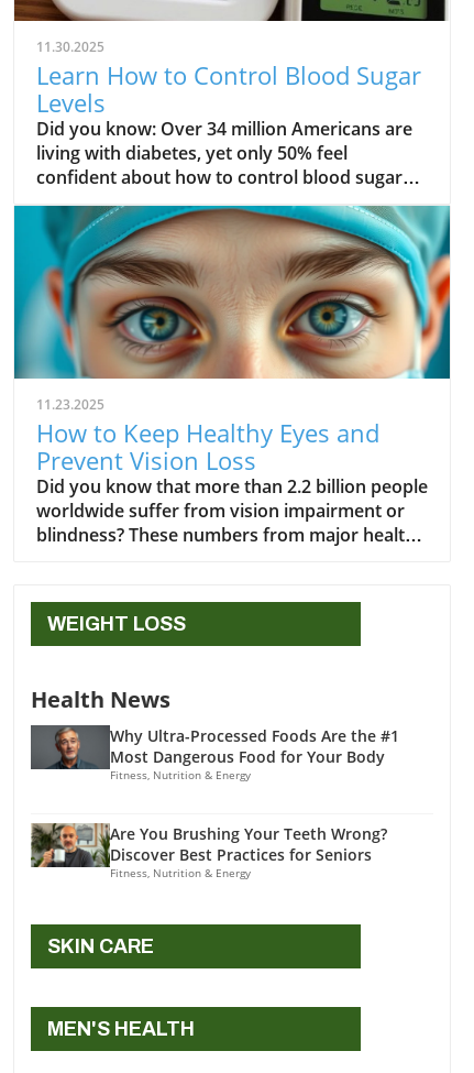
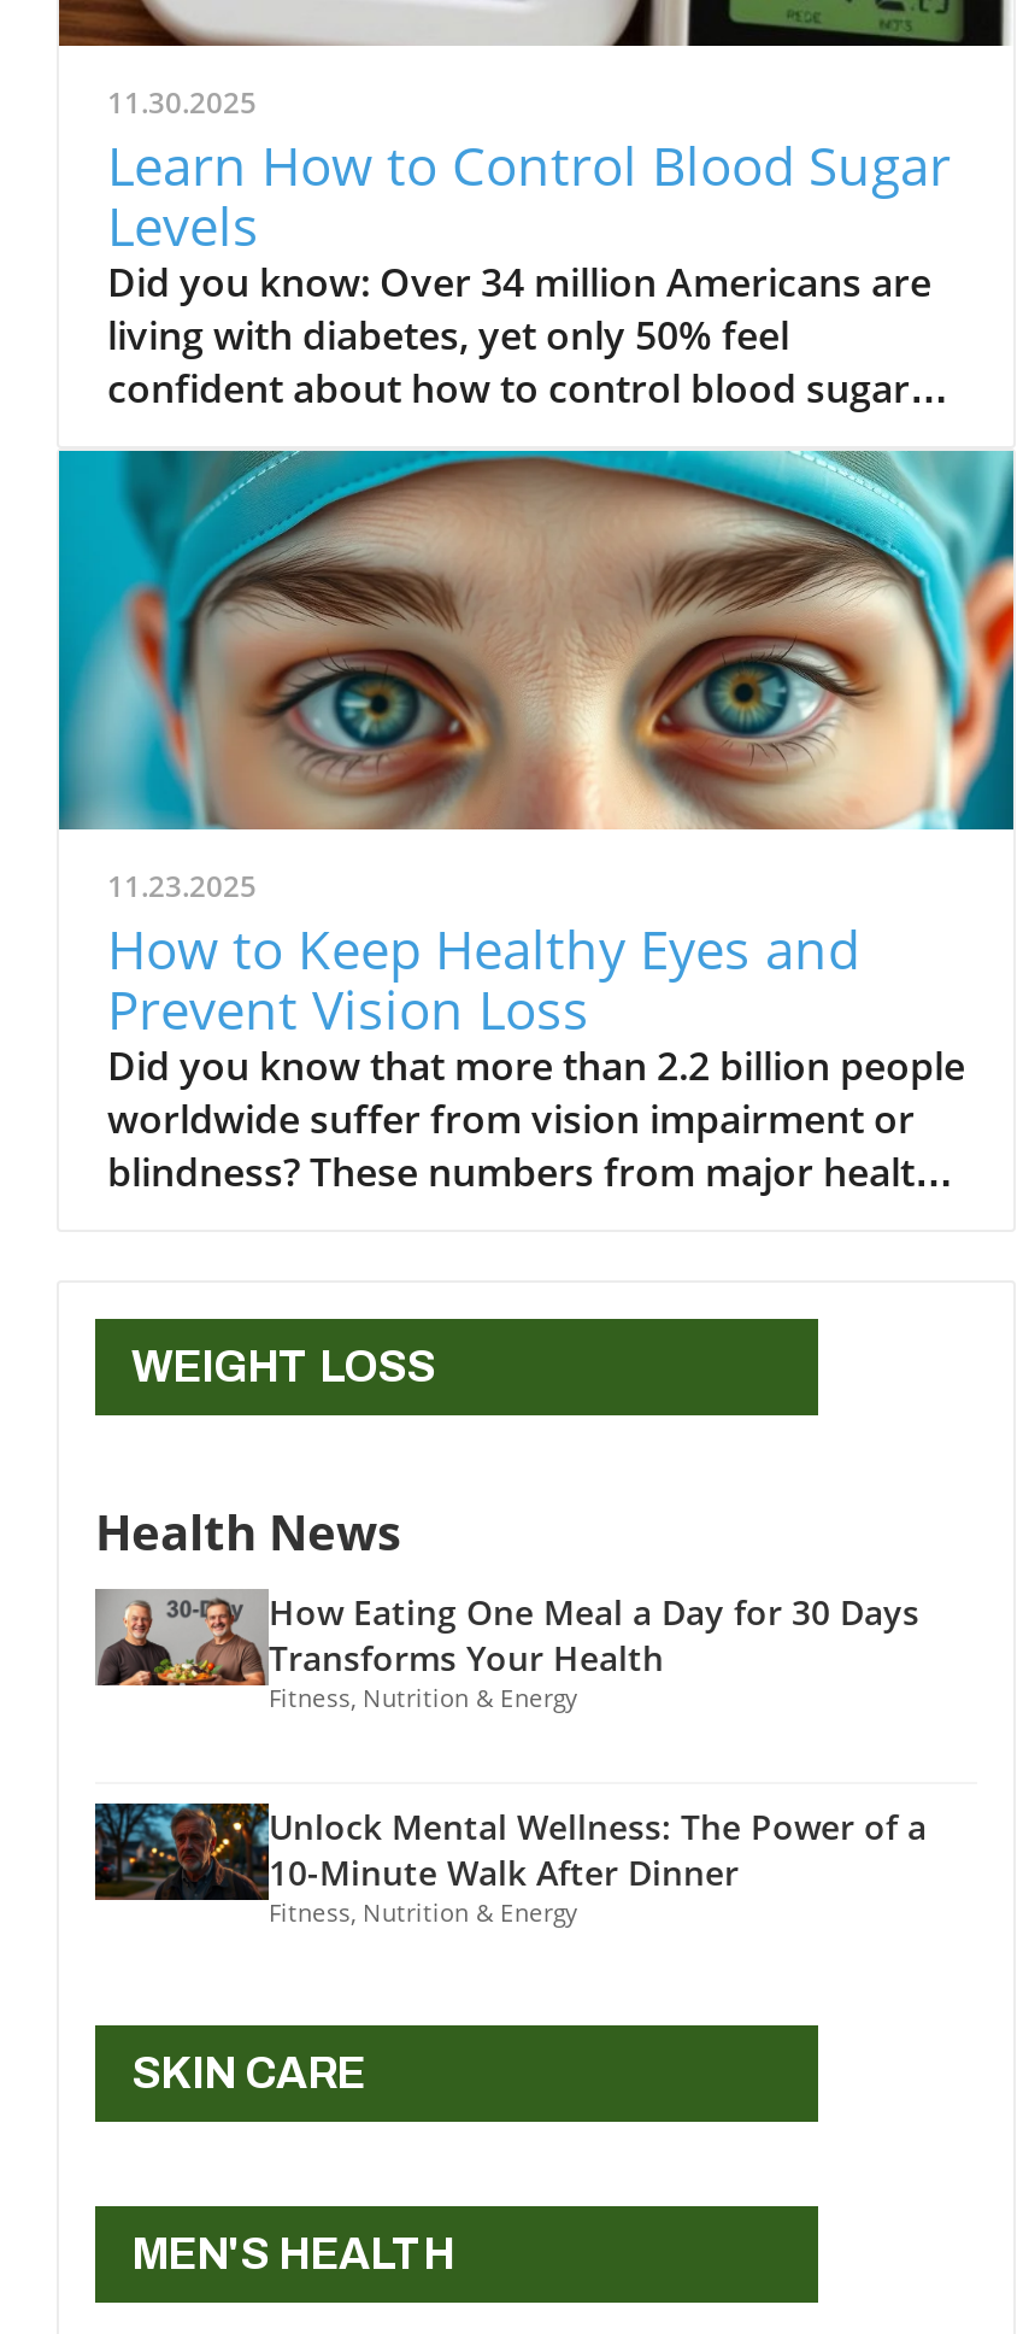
- [image]
- Why Ultra-Processed Foods Are the #1
- Most Dangerous Food for Your Body
+ [image]
+ How Eating One Meal a Day for 30 Days
+ Transforms Your Health

- [image]
- Are You Brushing Your Teeth Wrong?
- Discover Best Practices for Seniors
+ [image]
+ Unlock Mental Wellness: The Power of a
+ 10-Minute Walk After Dinner
